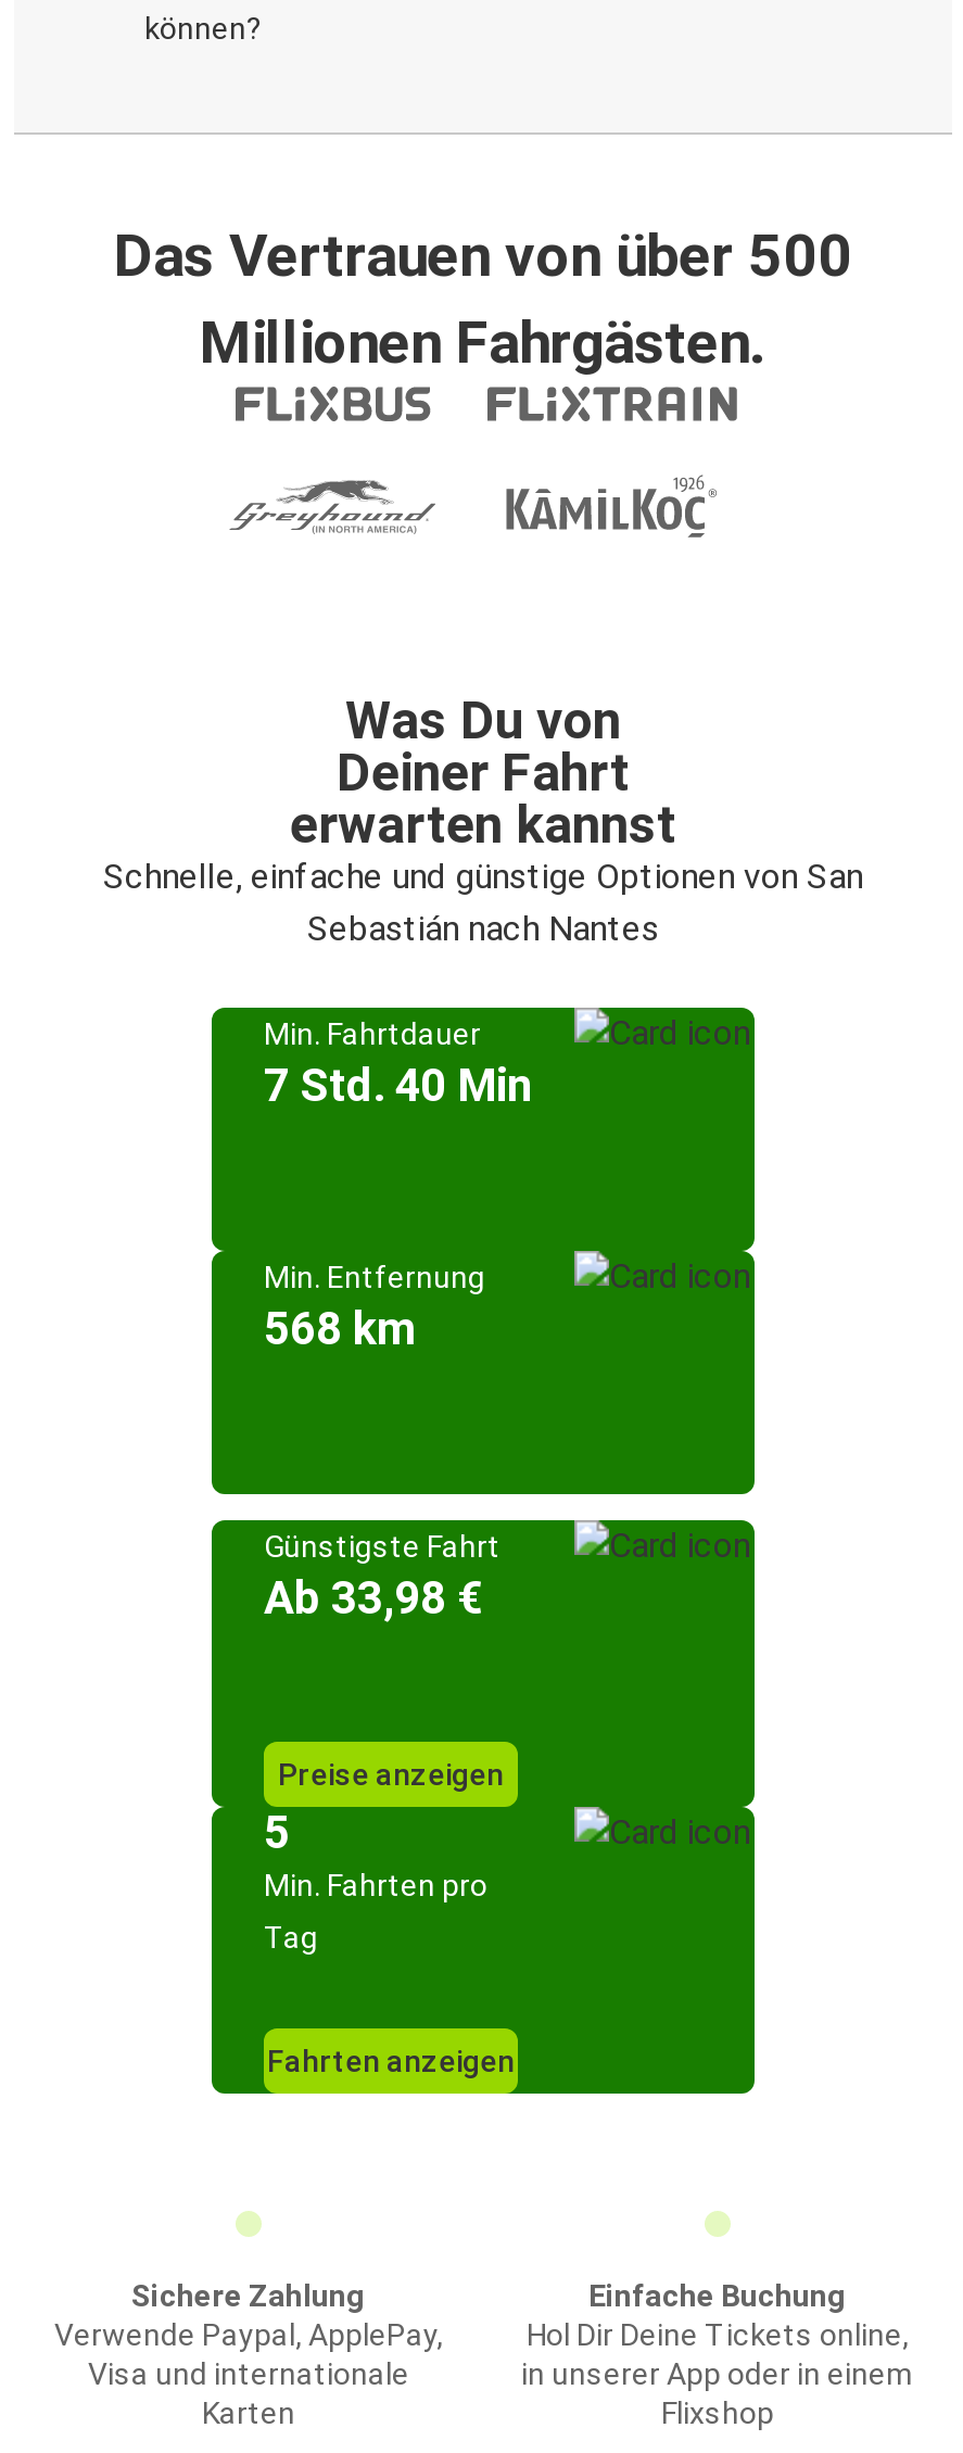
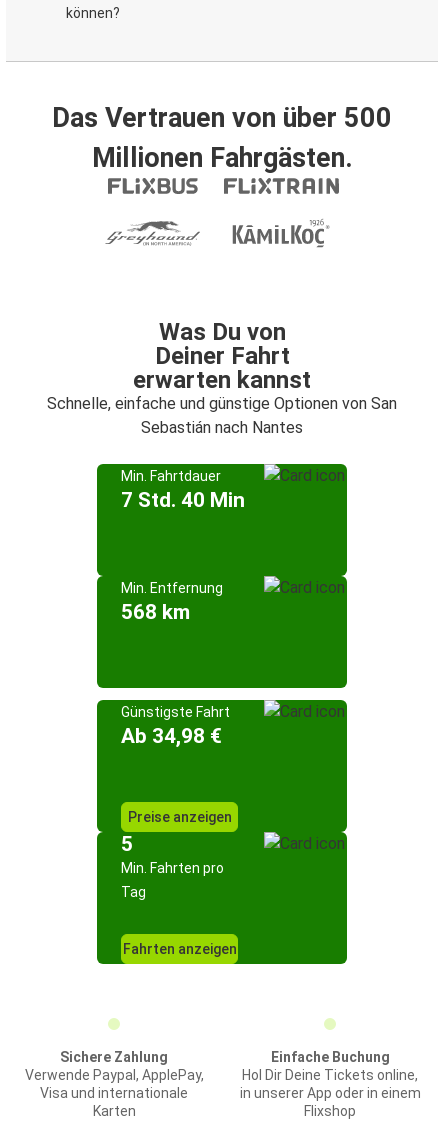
- Ab 33,98 €
+ Ab 34,98 €
